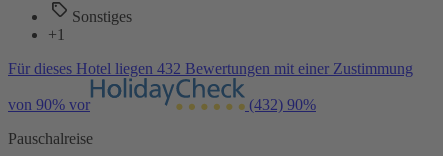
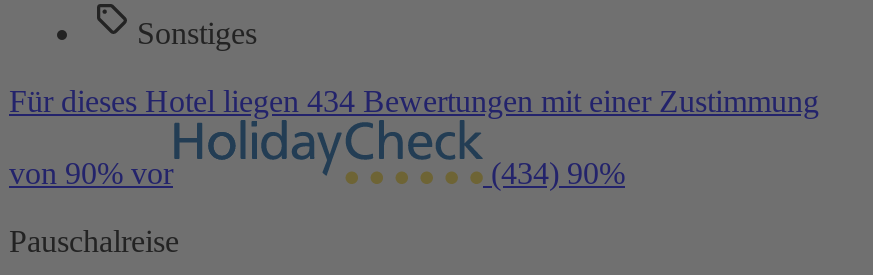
- +1
- Für dieses Hotel liegen 432 Bewertungen mit einer Zustimmung
+ Für dieses Hotel liegen 434 Bewertungen mit einer Zustimmung

- (432) 90%
+ (434) 90%
